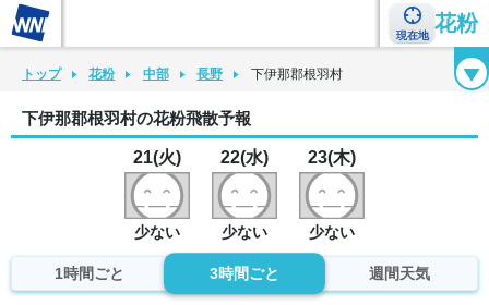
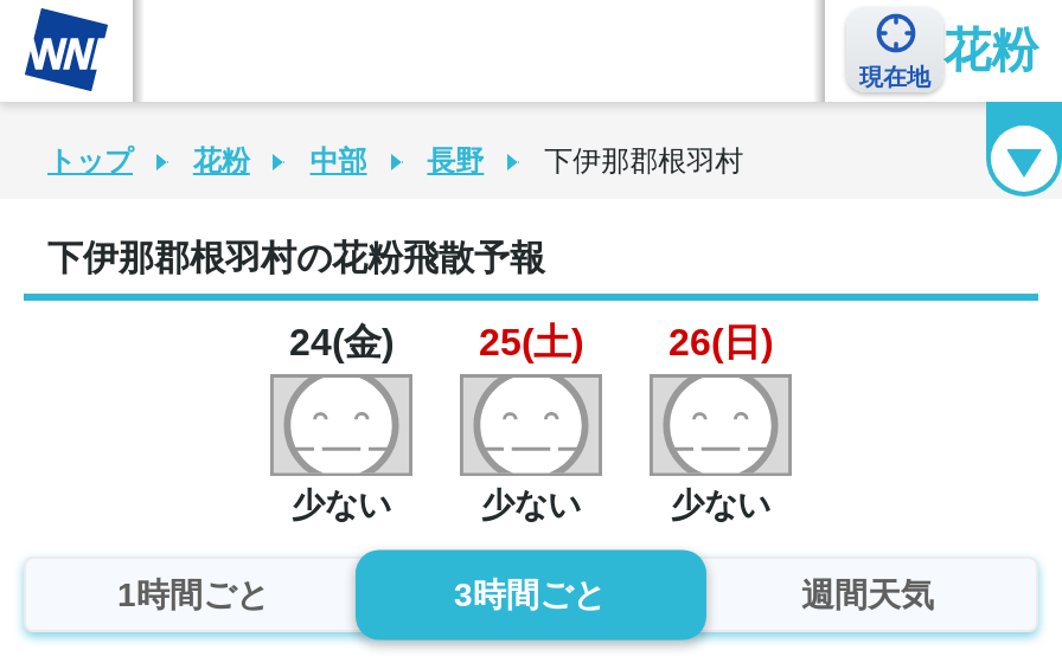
- 21(火)
+ 24(金)

- 22(水)
+ 25(土)

- 23(木)
+ 26(日)
